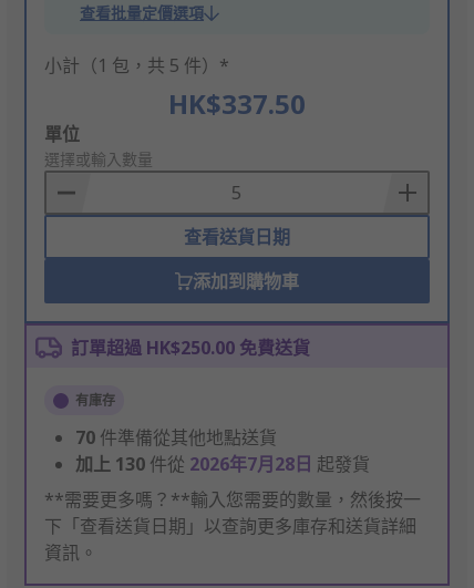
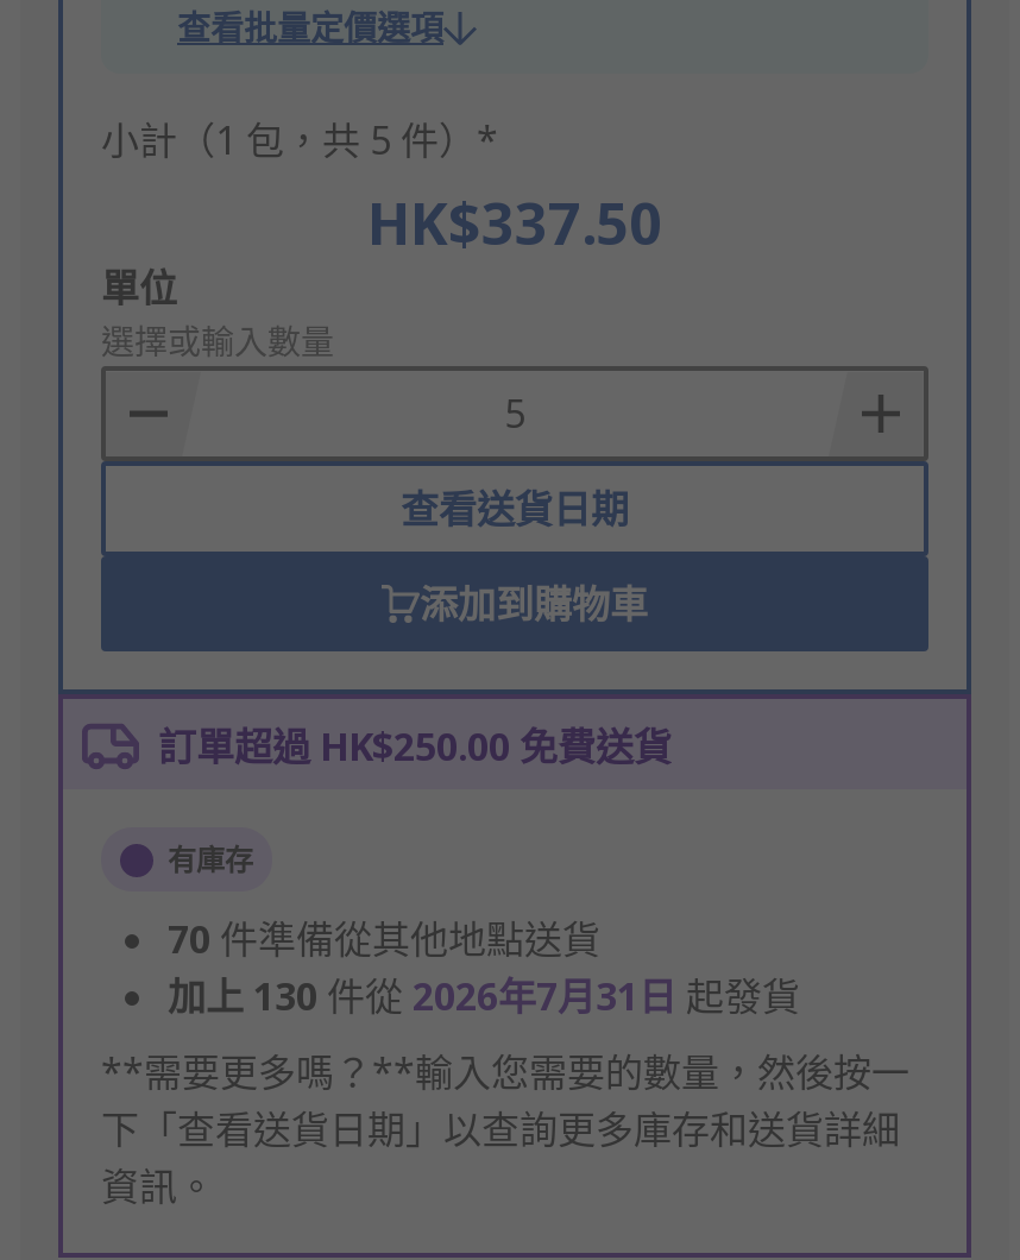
- 加上 130件從2026年7月28日起發貨
+ 加上 130件從2026年7月31日起發貨
